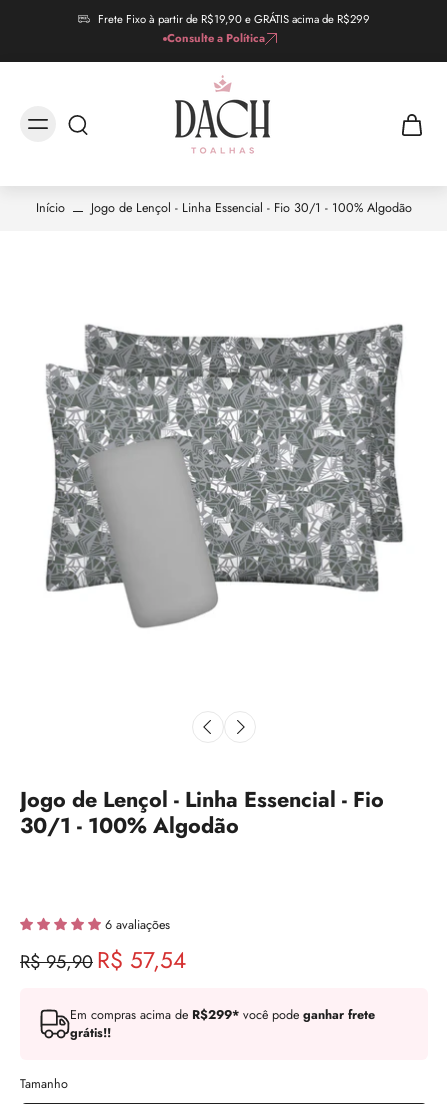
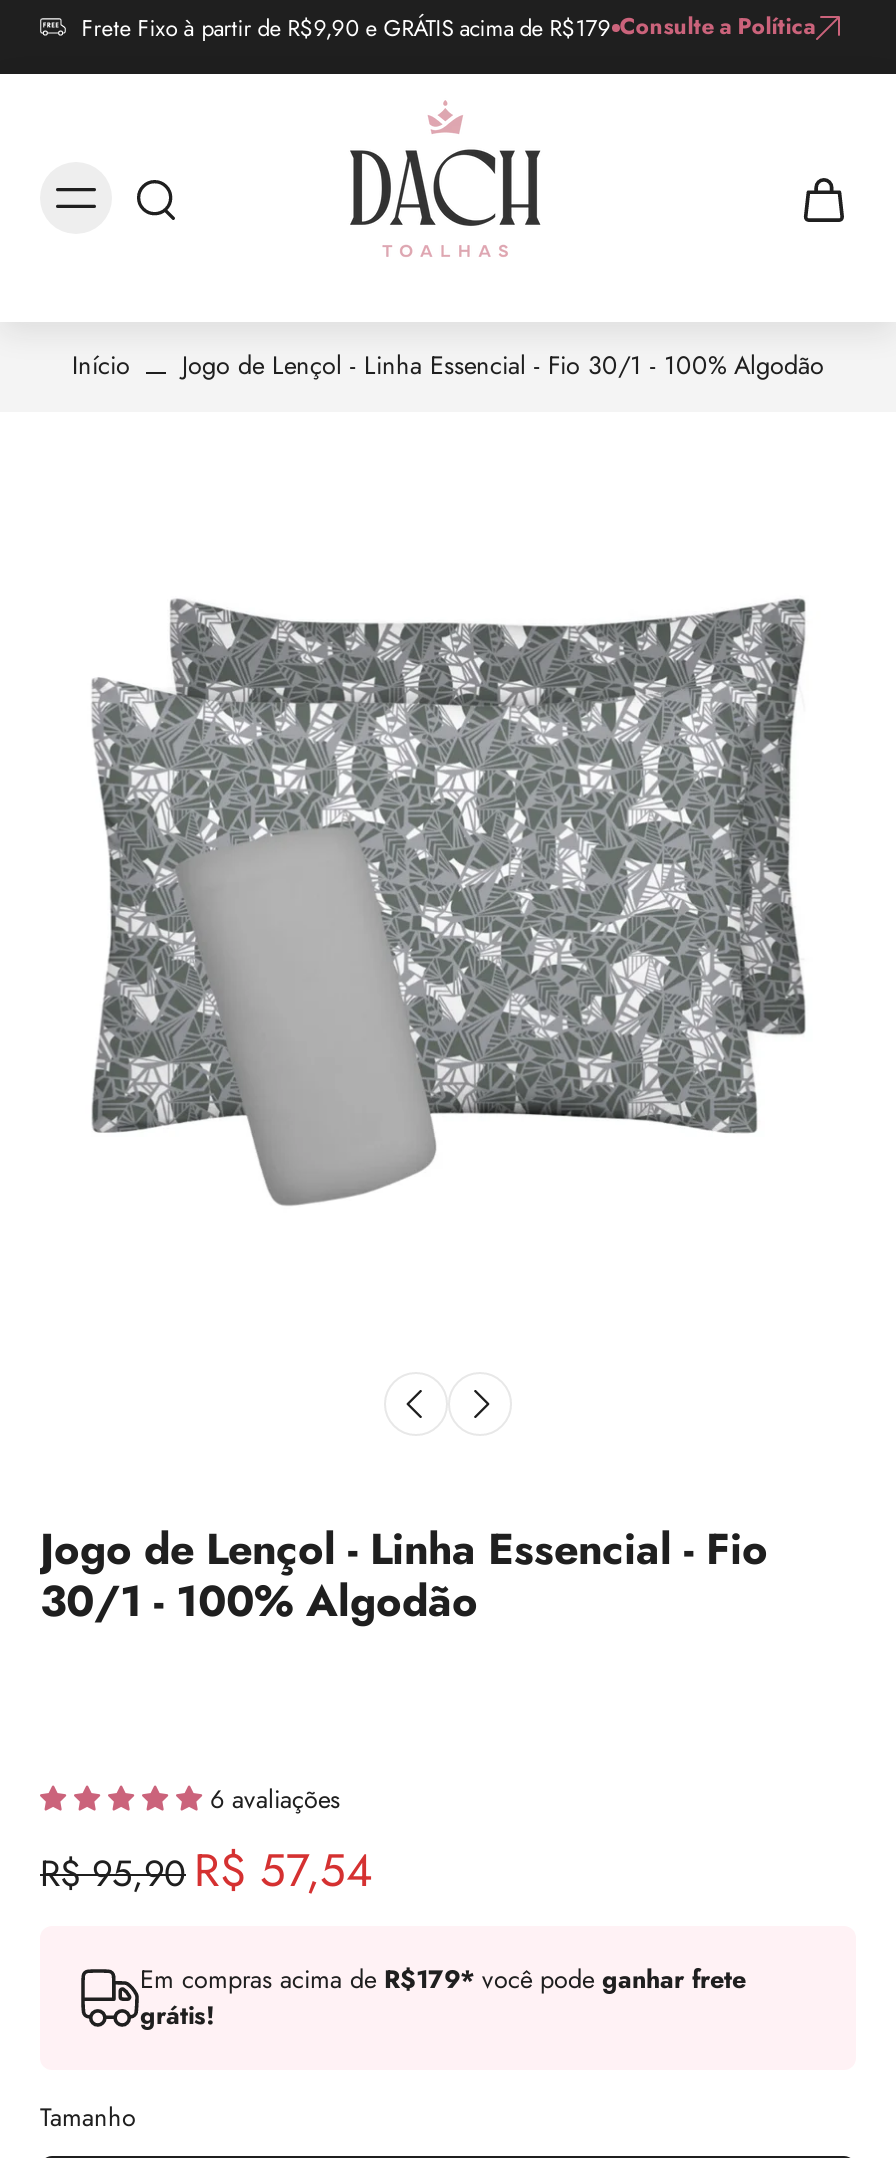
- Frete Fixo à partir de R$19,90 e GRÁTIS acima de R$299
- Consulte a Política
+ Frete Fixo à partir de R$9,90 e GRÁTIS acima de R$179 Consulte a Política

- Em compras acima de R$299* você pode ganhar frete
- grátis!!
+ Em compras acima de R$179* você pode ganhar frete
+ grátis!
